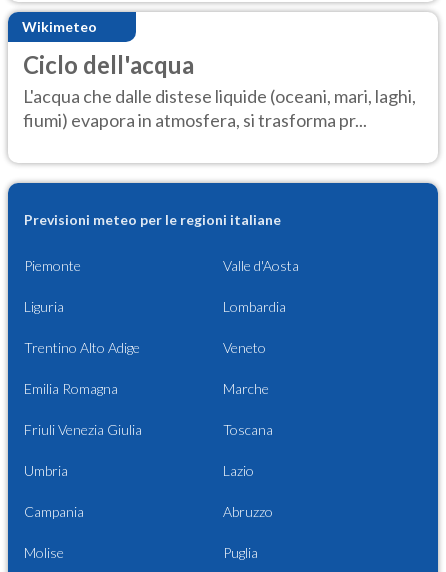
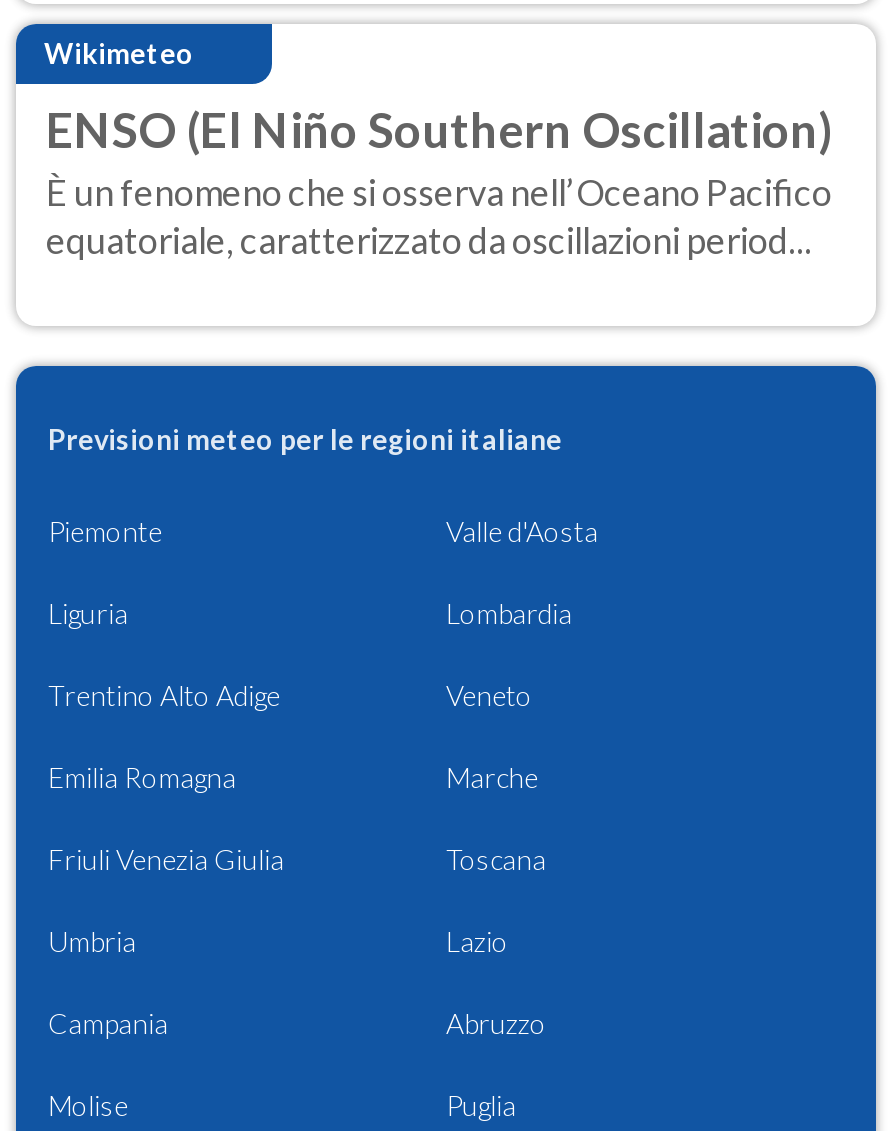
- Ciclo dell'acqua
- L'acqua che dalle distese liquide (oceani, mari, laghi,
- fiumi) evapora in atmosfera, si trasforma pr...
+ ENSO (El Niño Southern Oscillation)
+ È un fenomeno che si osserva nell’Oceano Pacifico
+ equatoriale, caratterizzato da oscillazioni period...
